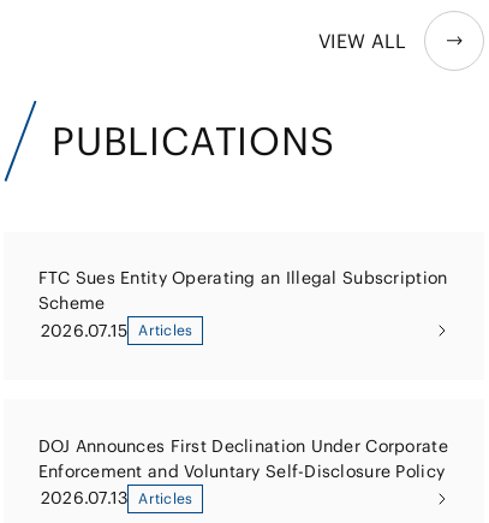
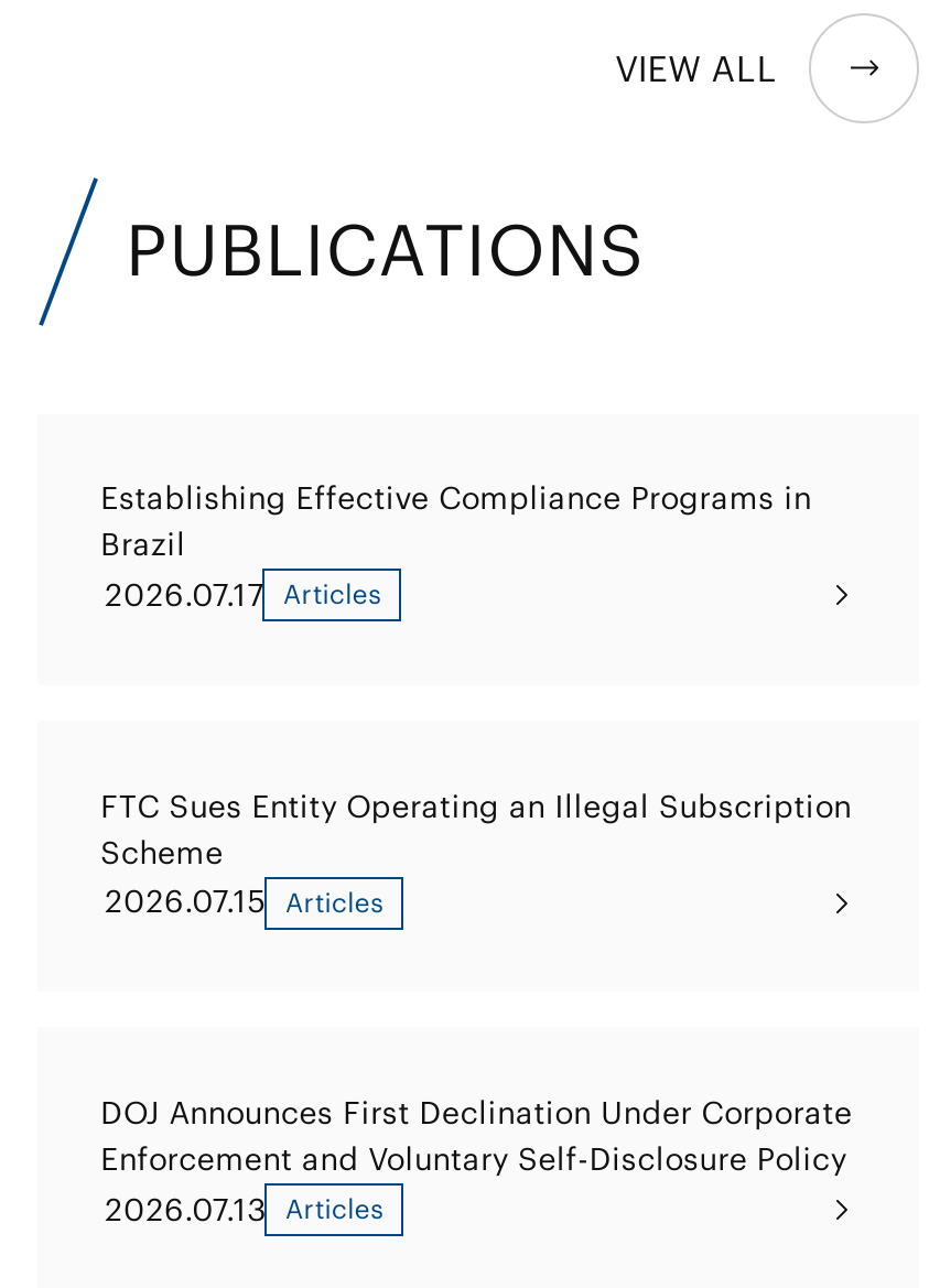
+ Establishing Effective Compliance Programs in
+ Brazil
+ 2026.07.17 Articles
